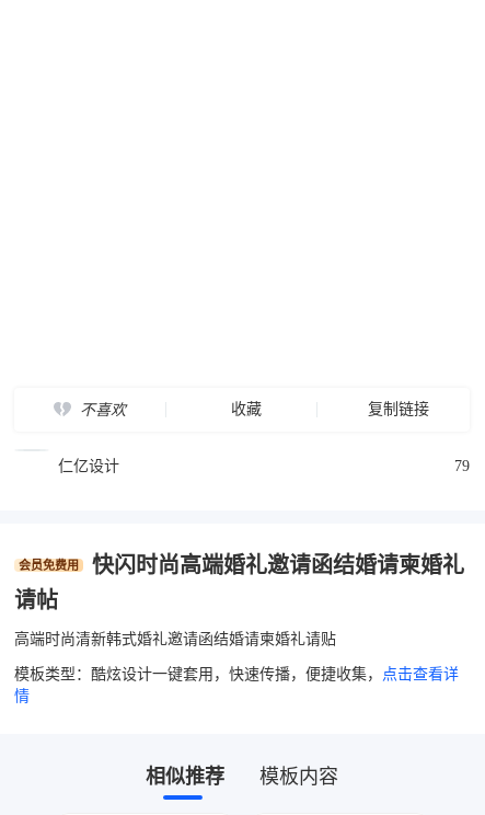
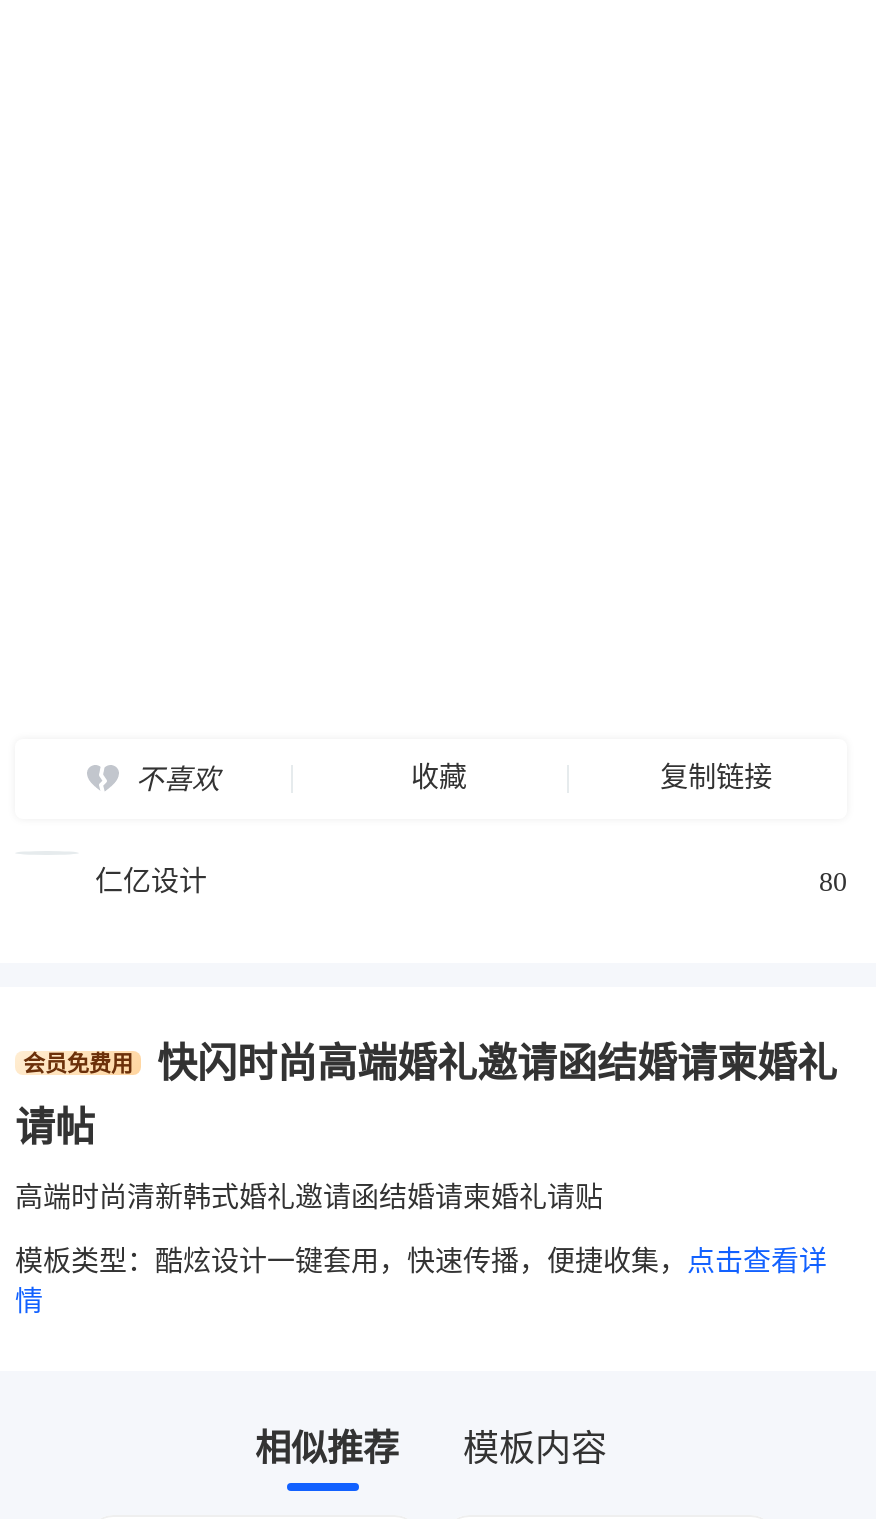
- 79
+ 80
